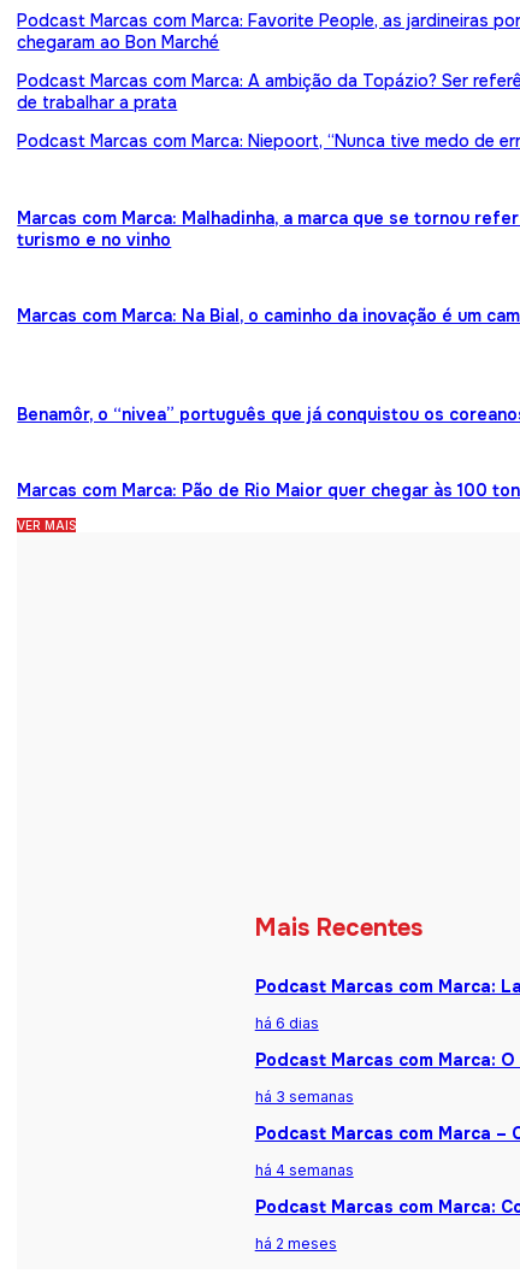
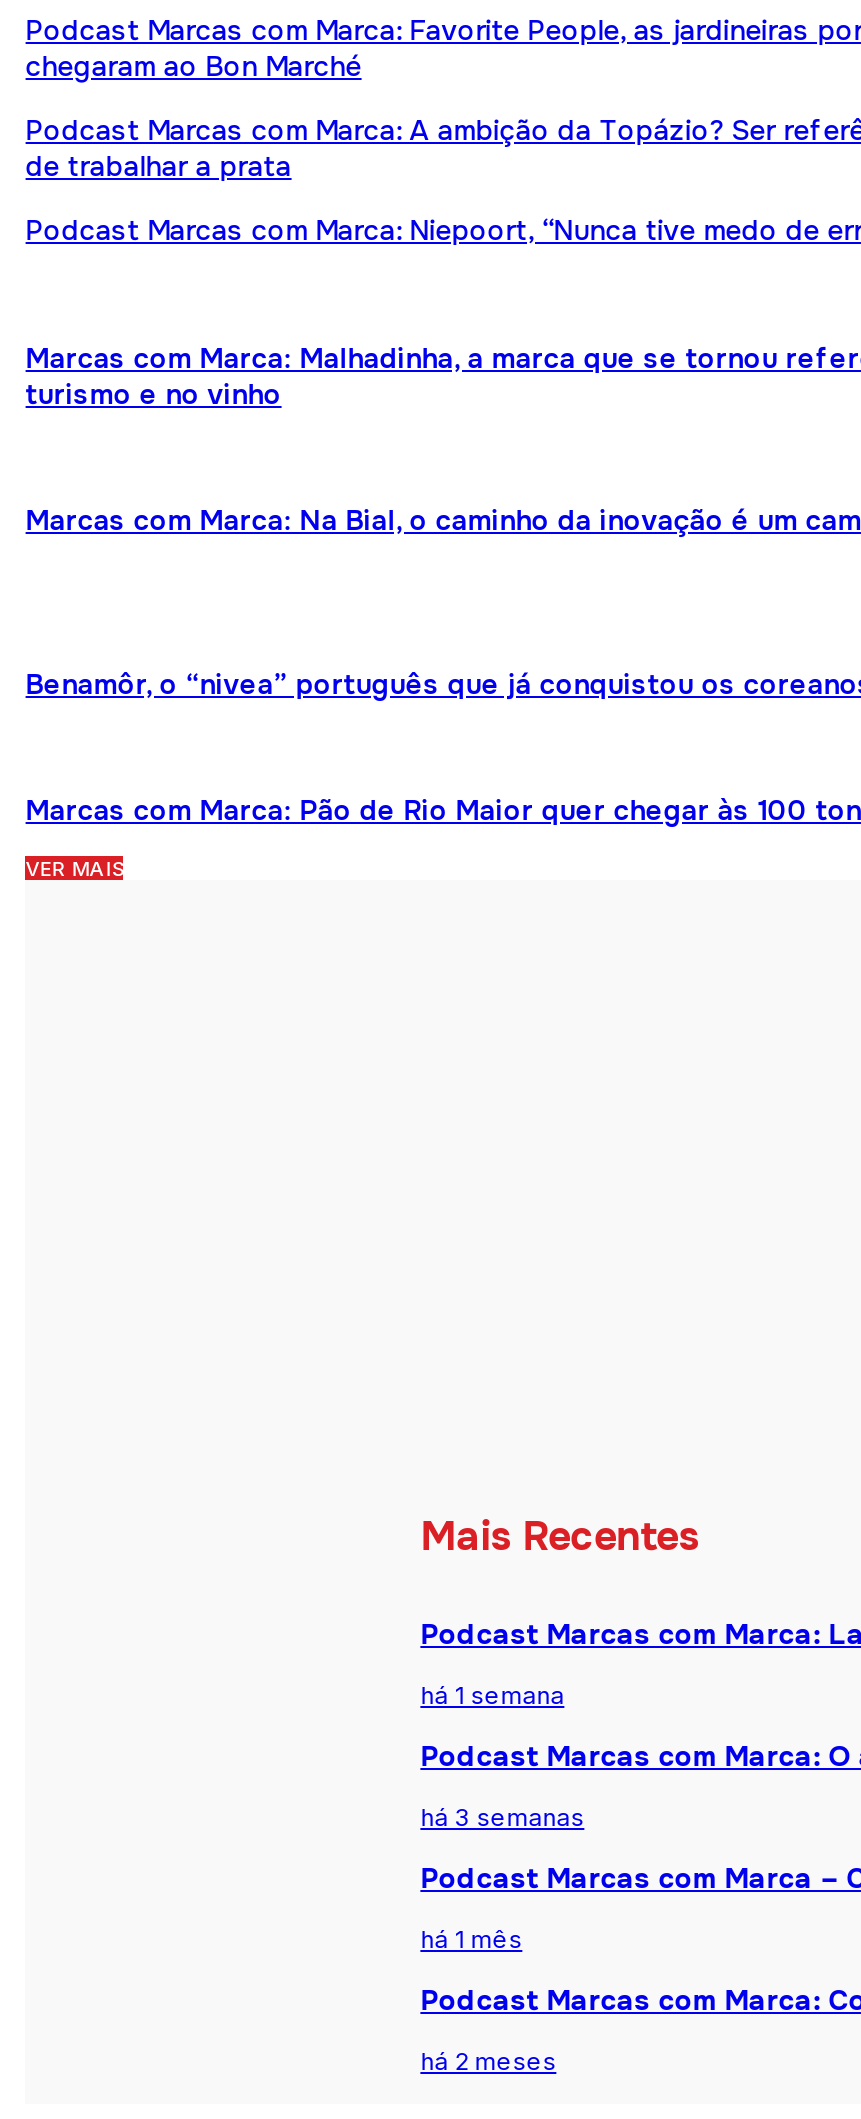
- há 6 dias
+ há 1 semana

- há 4 semanas
+ há 1 mês
